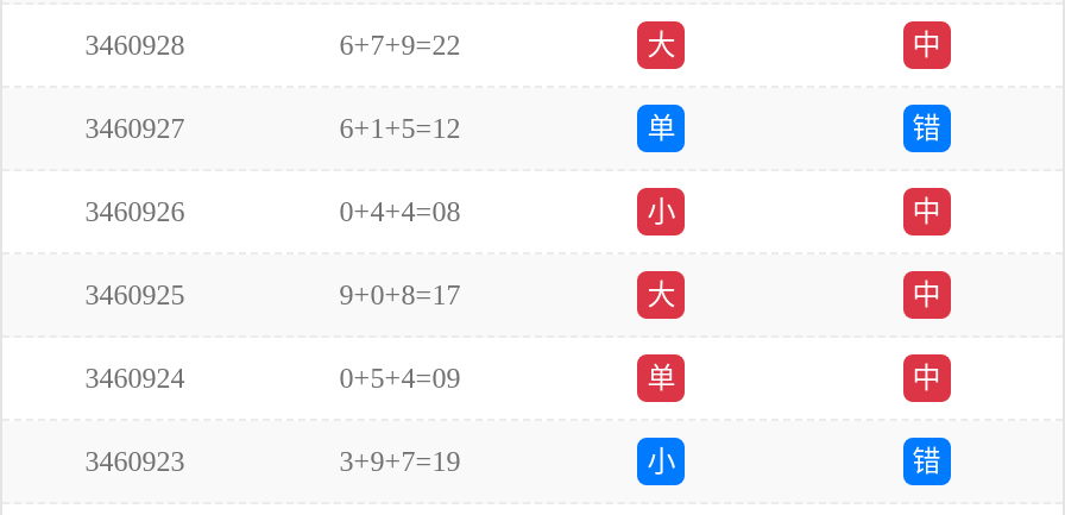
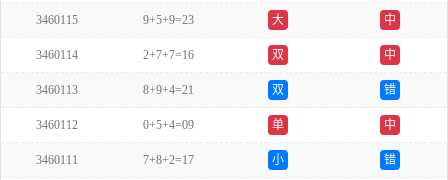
- 3460928
- 6+7+9=22
+ 3460115
+ 9+5+9=23

- 3460927
- 6+1+5=12
- 单
- 错
- 3460926
- 0+4+4=08
- 小
+ 3460114
+ 2+7+7=16
+ 双

- 3460925
- 9+0+8=17
- 大
- 中
+ 3460113
+ 8+9+4=21
+ 双
+ 错

- 3460924
+ 3460112

- 3460923
+ 3460111

- 3+9+7=19
+ 7+8+2=17
